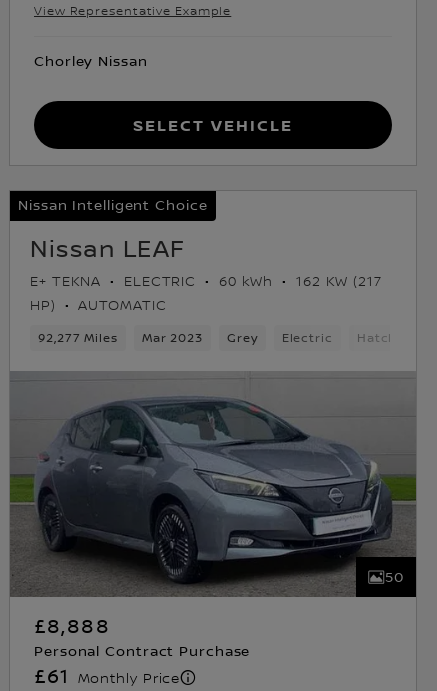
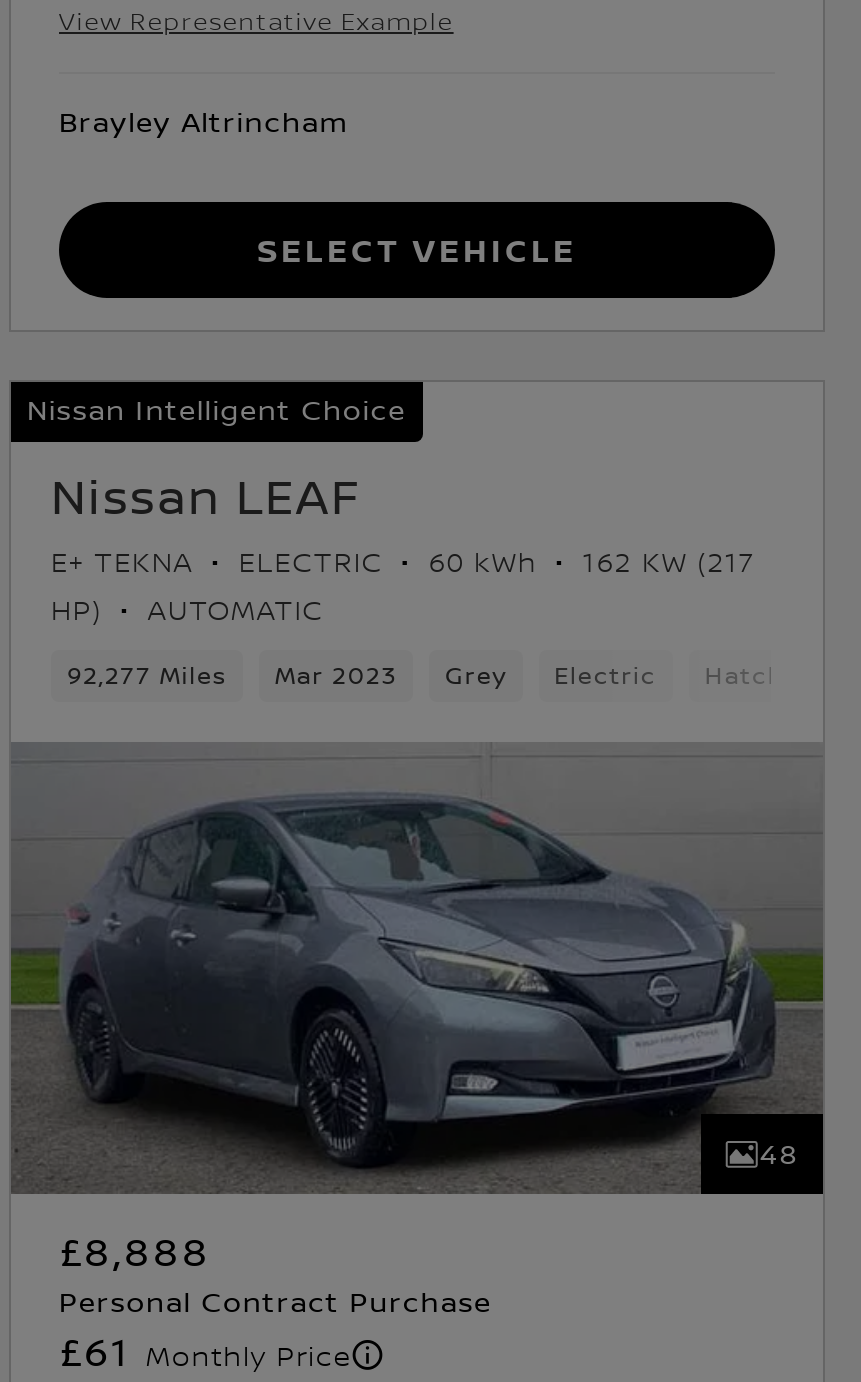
- Chorley Nissan
+ Brayley Altrincham

- 50
+ 48
